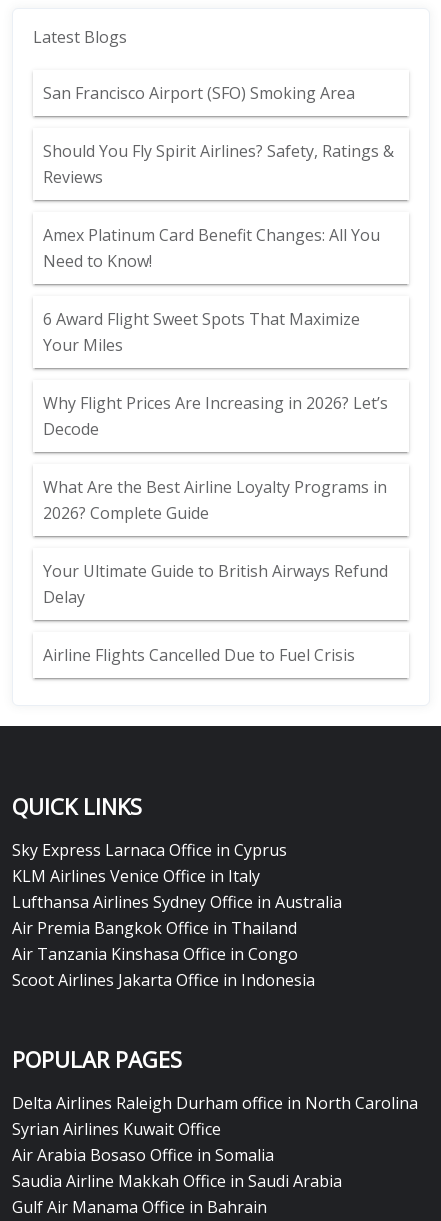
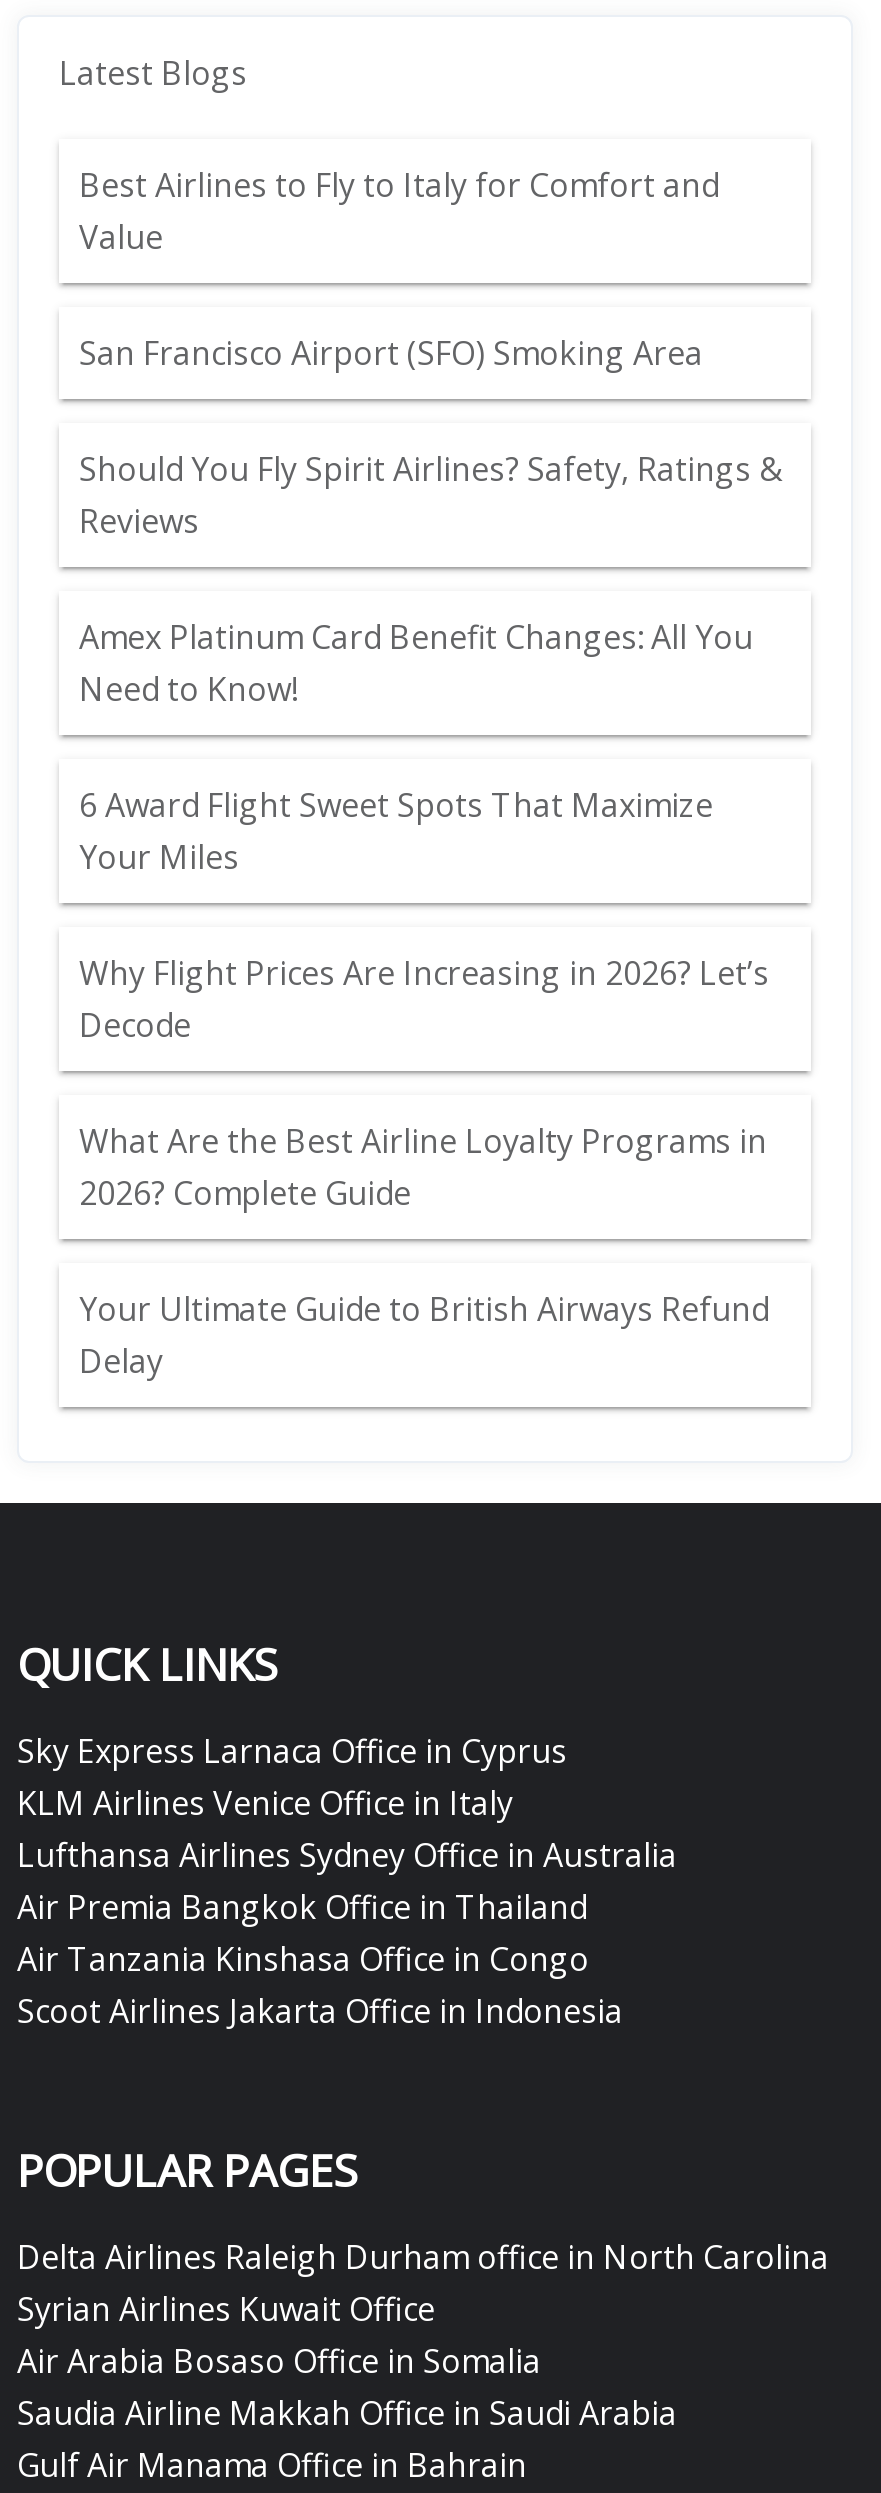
+ Best Airlines to Fly to Italy for Comfort and
+ Value

moved down: San Francisco Airport (SFO) Smoking Area | Should You Fly Spirit Airlines? Safety, Ratings & | Reviews | ... | Your Ultimate Guide to British Airways Refund | Delay

- Airline Flights Cancelled Due to Fuel Crisis
